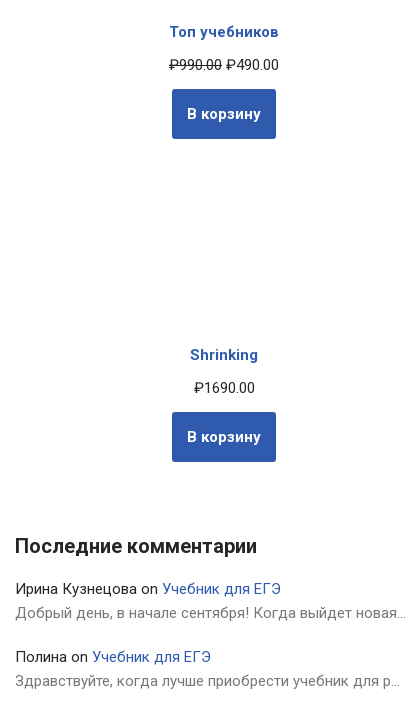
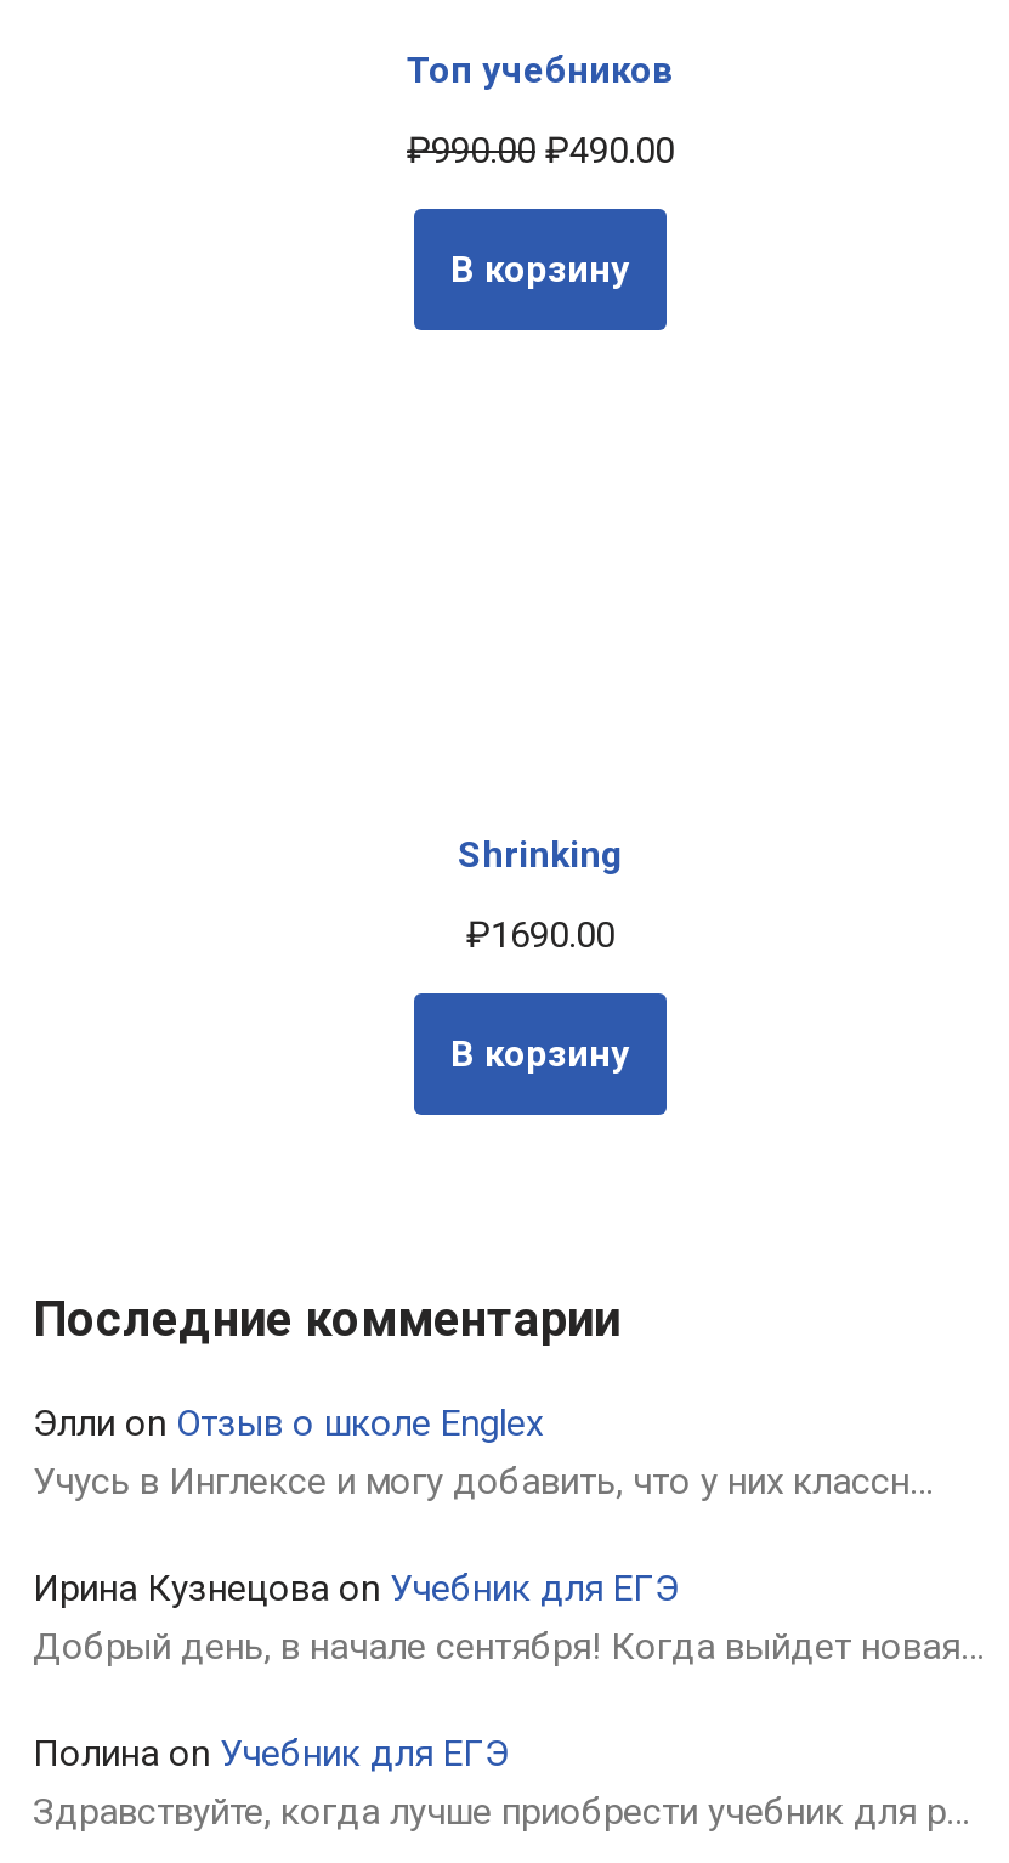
+ Элли on Отзыв о школе Englex
+ Учусь в Инглексе и могу добавить, что у них классн…
